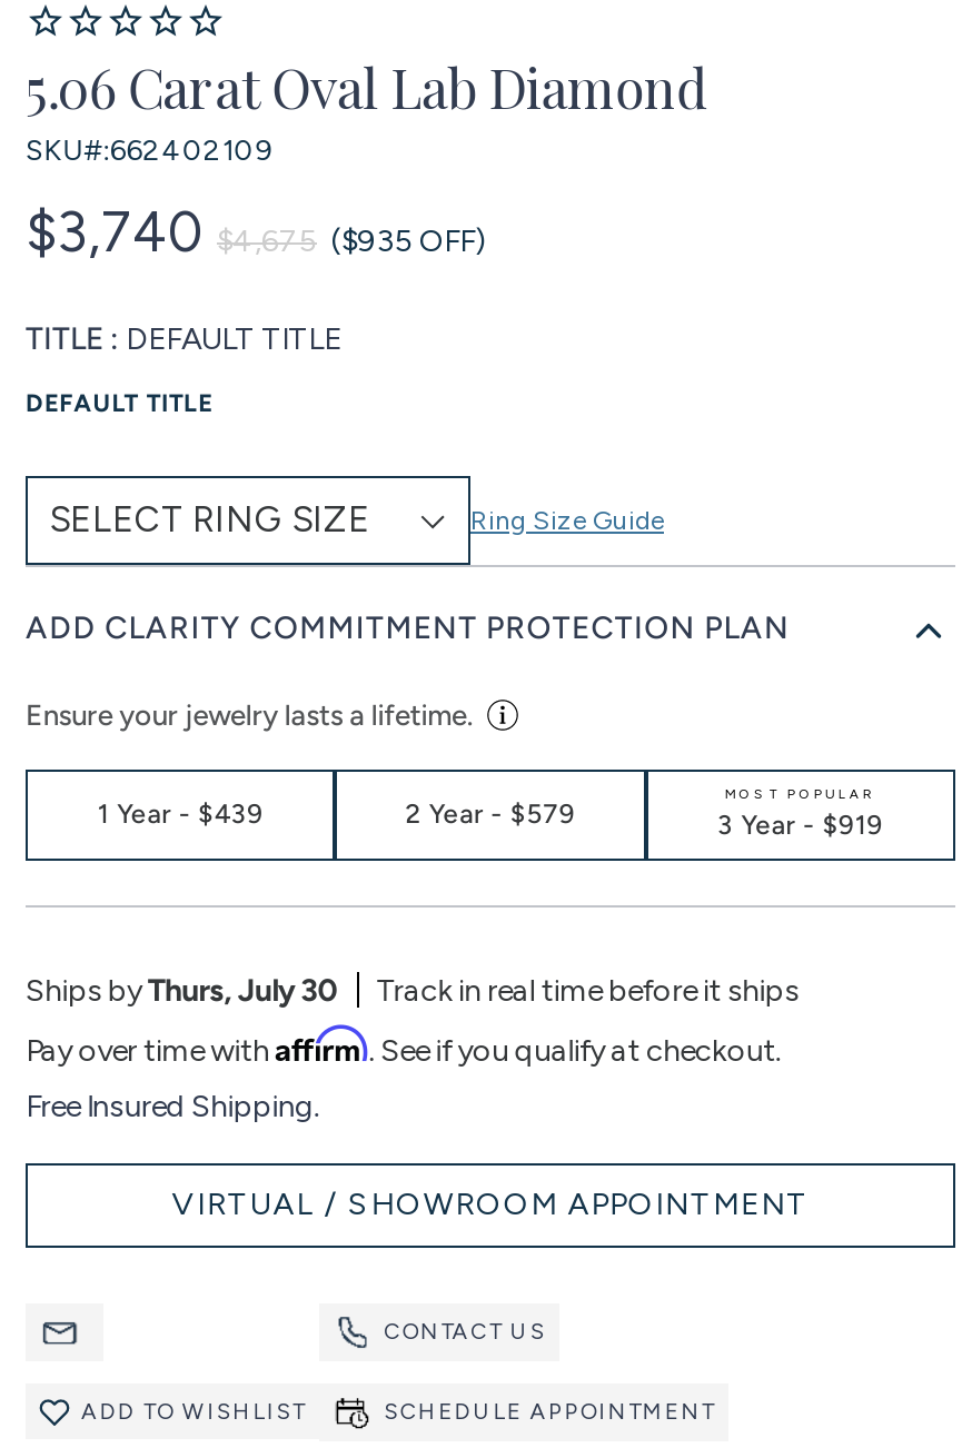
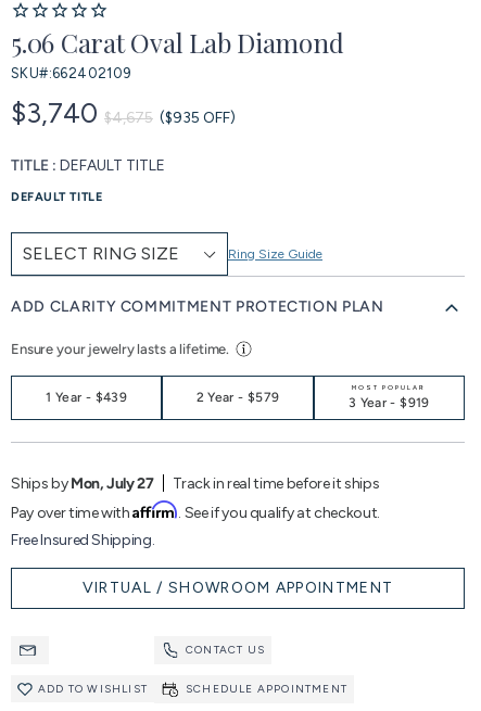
- Ships byThurs, July 30
+ Ships byMon, July 27
